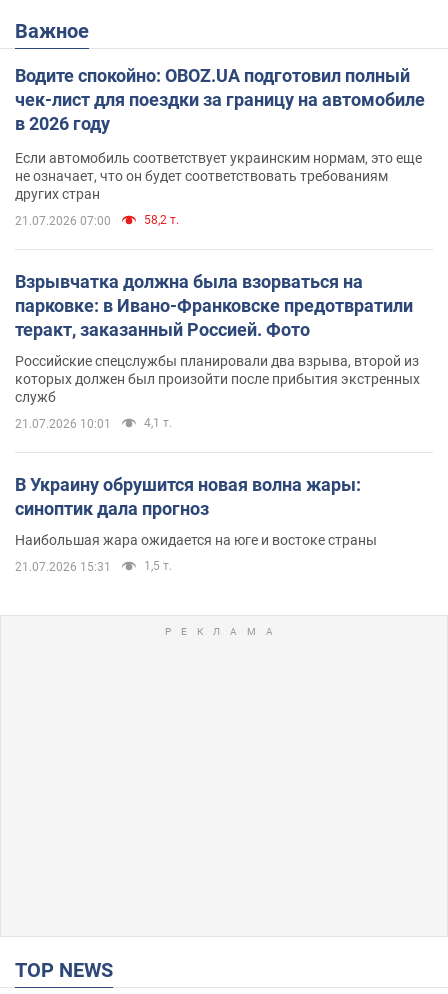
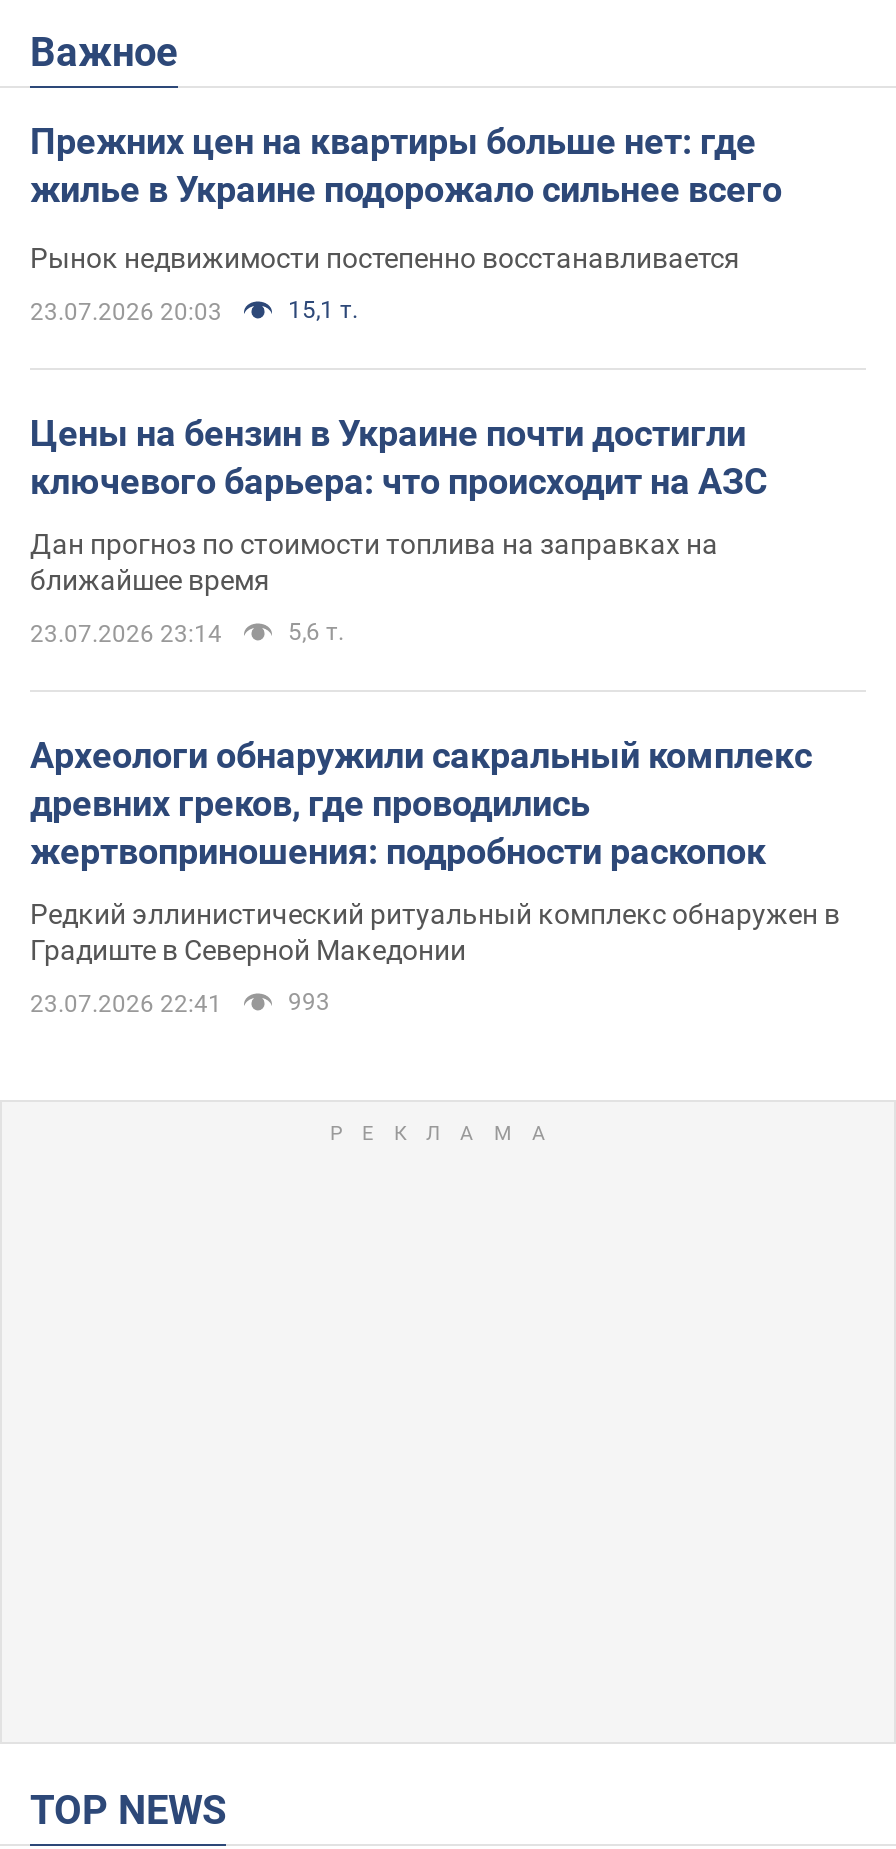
- Водите спокойно: OBOZ.UA подготовил полный
- чек-лист для поездки за границу на автомобиле
- в 2026 году
+ Прежних цен на квартиры больше нет: где
+ жилье в Украине подорожало сильнее всего

- Если автомобиль соответствует украинским нормам, это еще
- не означает, что он будет соответствовать требованиям
- других стран
+ Рынок недвижимости постепенно восстанавливается

- 21.07.2026 07:00
- 58,2 т.
+ 23.07.2026 20:03
+ 15,1 т.

- Взрывчатка должна была взорваться на
- парковке: в Ивано-Франковске предотвратили
- теракт, заказанный Россией. Фото
+ Цены на бензин в Украине почти достигли
+ ключевого барьера: что происходит на АЗС

- Российские спецслужбы планировали два взрыва, второй из
- которых должен был произойти после прибытия экстренных
- служб
+ Дан прогноз по стоимости топлива на заправках на
+ ближайшее время

- 21.07.2026 10:01
- 4,1 т.
+ 23.07.2026 23:14
+ 5,6 т.

- В Украину обрушится новая волна жары:
- синоптик дала прогноз
+ Археологи обнаружили сакральный комплекс
+ древних греков, где проводились
+ жертвоприношения: подробности раскопок

- Наибольшая жара ожидается на юге и востоке страны
+ Редкий эллинистический ритуальный комплекс обнаружен в
+ Градиште в Северной Македонии

- 21.07.2026 15:31
- 1,5 т.
+ 23.07.2026 22:41
+ 993
